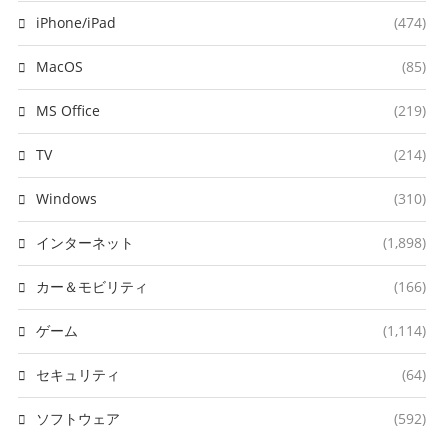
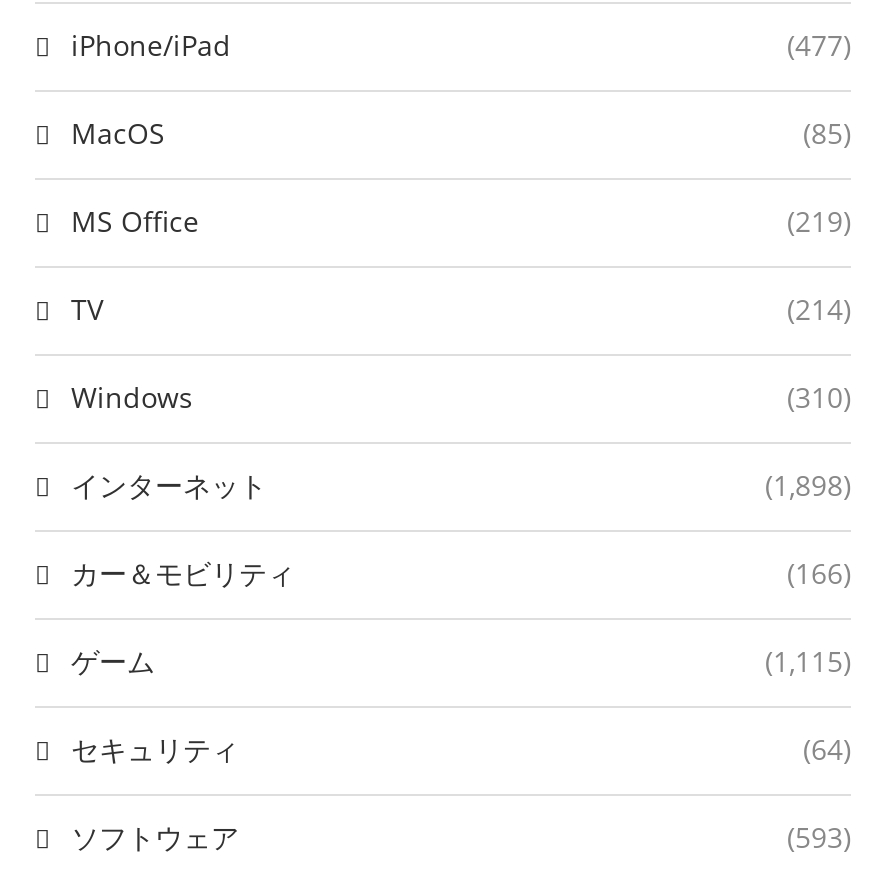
- (474)
+ (477)

- (1,114)
+ (1,115)

- (592)
+ (593)
